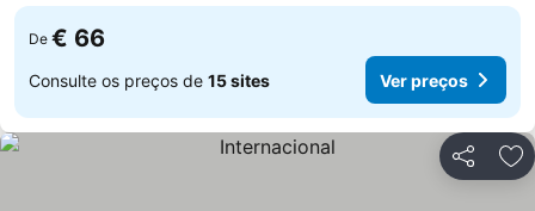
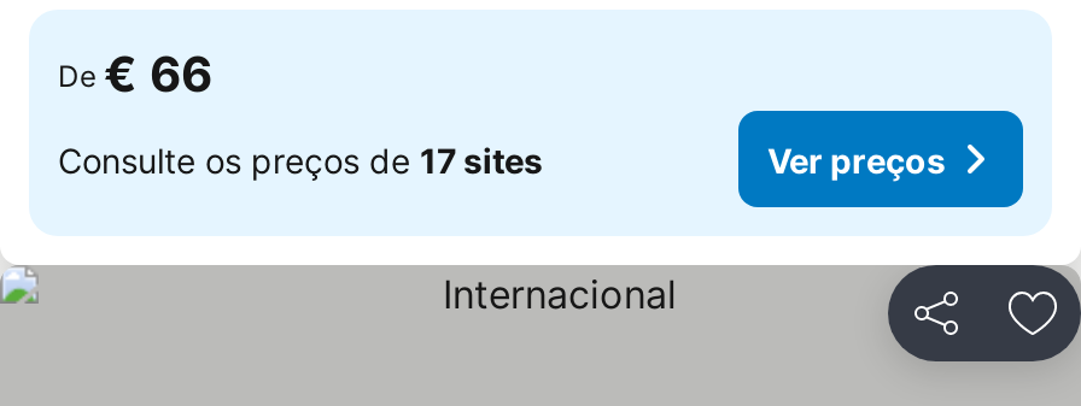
- Consulte os preços de 15 sites
+ Consulte os preços de 17 sites
